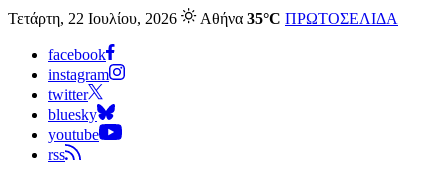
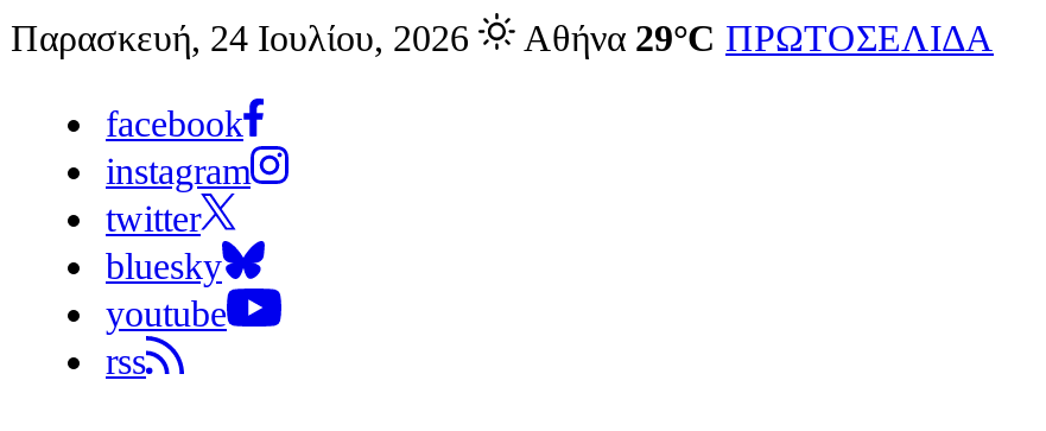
- Τετάρτη, 22 Ιουλίου, 2026
+ Παρασκευή, 24 Ιουλίου, 2026

- Αθήνα 35°C ΠΡΩΤΟΣΕΛΙΔΑ
+ Αθήνα 29°C ΠΡΩΤΟΣΕΛΙΔΑ
